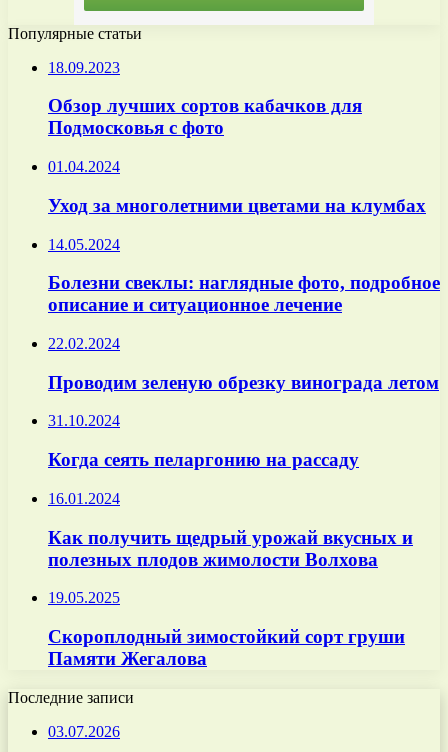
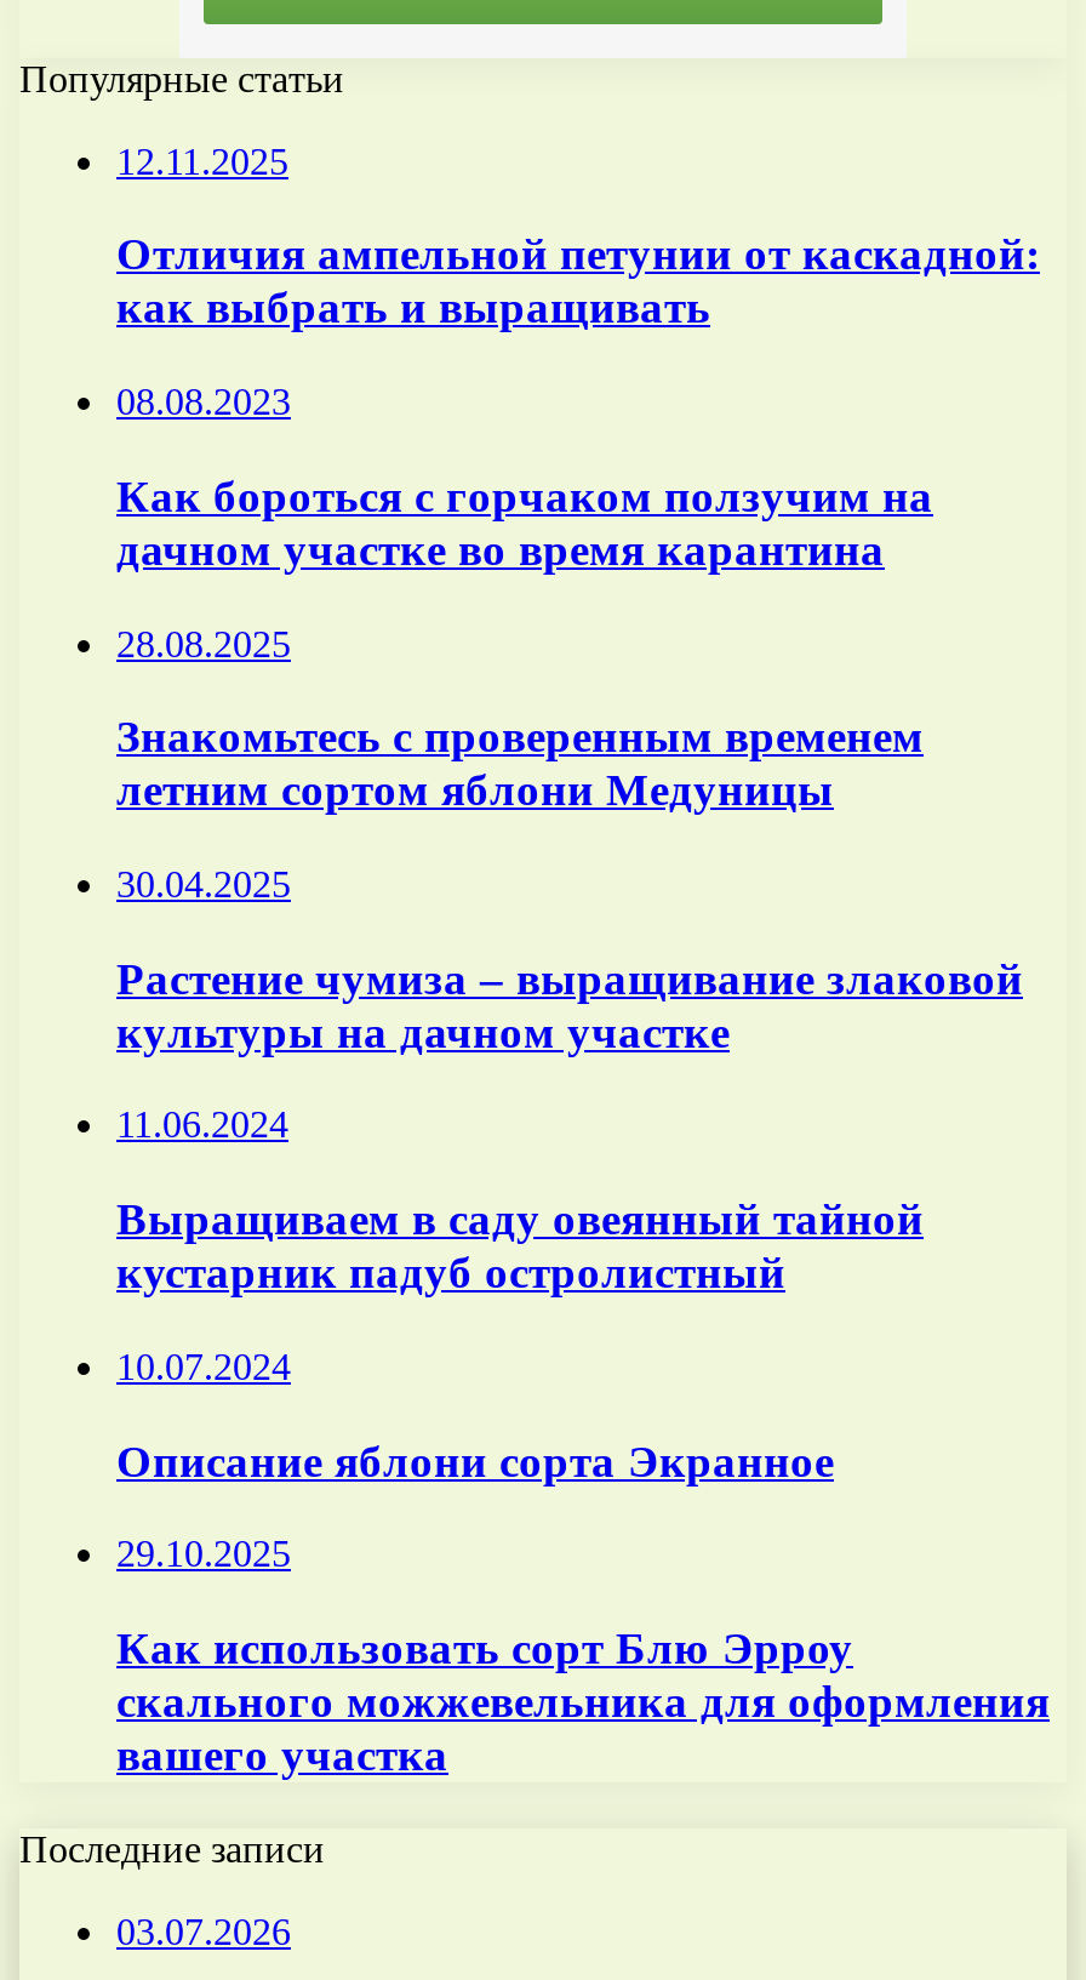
- 18.09.2023
+ 12.11.2025

- Обзор лучших сортов кабачков для
- Подмосковья с фото
+ Отличия ампельной петунии от каскадной:
+ как выбрать и выращивать

- 01.04.2024
+ 08.08.2023

- Уход за многолетними цветами на клумбах
+ Как бороться с горчаком ползучим на
+ дачном участке во время карантина

- 14.05.2024
+ 28.08.2025

- Болезни свеклы: наглядные фото, подробное
- описание и ситуационное лечение
+ Знакомьтесь с проверенным временем
+ летним сортом яблони Медуницы

- 22.02.2024
+ 30.04.2025

- Проводим зеленую обрезку винограда летом
+ Растение чумиза – выращивание злаковой
+ культуры на дачном участке

- 31.10.2024
+ 11.06.2024

- Когда сеять пеларгонию на рассаду
+ Выращиваем в саду овеянный тайной
+ кустарник падуб остролистный

- 16.01.2024
+ 10.07.2024

- Как получить щедрый урожай вкусных и
- полезных плодов жимолости Волхова
+ Описание яблони сорта Экранное

- 19.05.2025
+ 29.10.2025

- Скороплодный зимостойкий сорт груши
- Памяти Жегалова
+ Как использовать сорт Блю Эрроу
+ скального можжевельника для оформления
+ вашего участка
